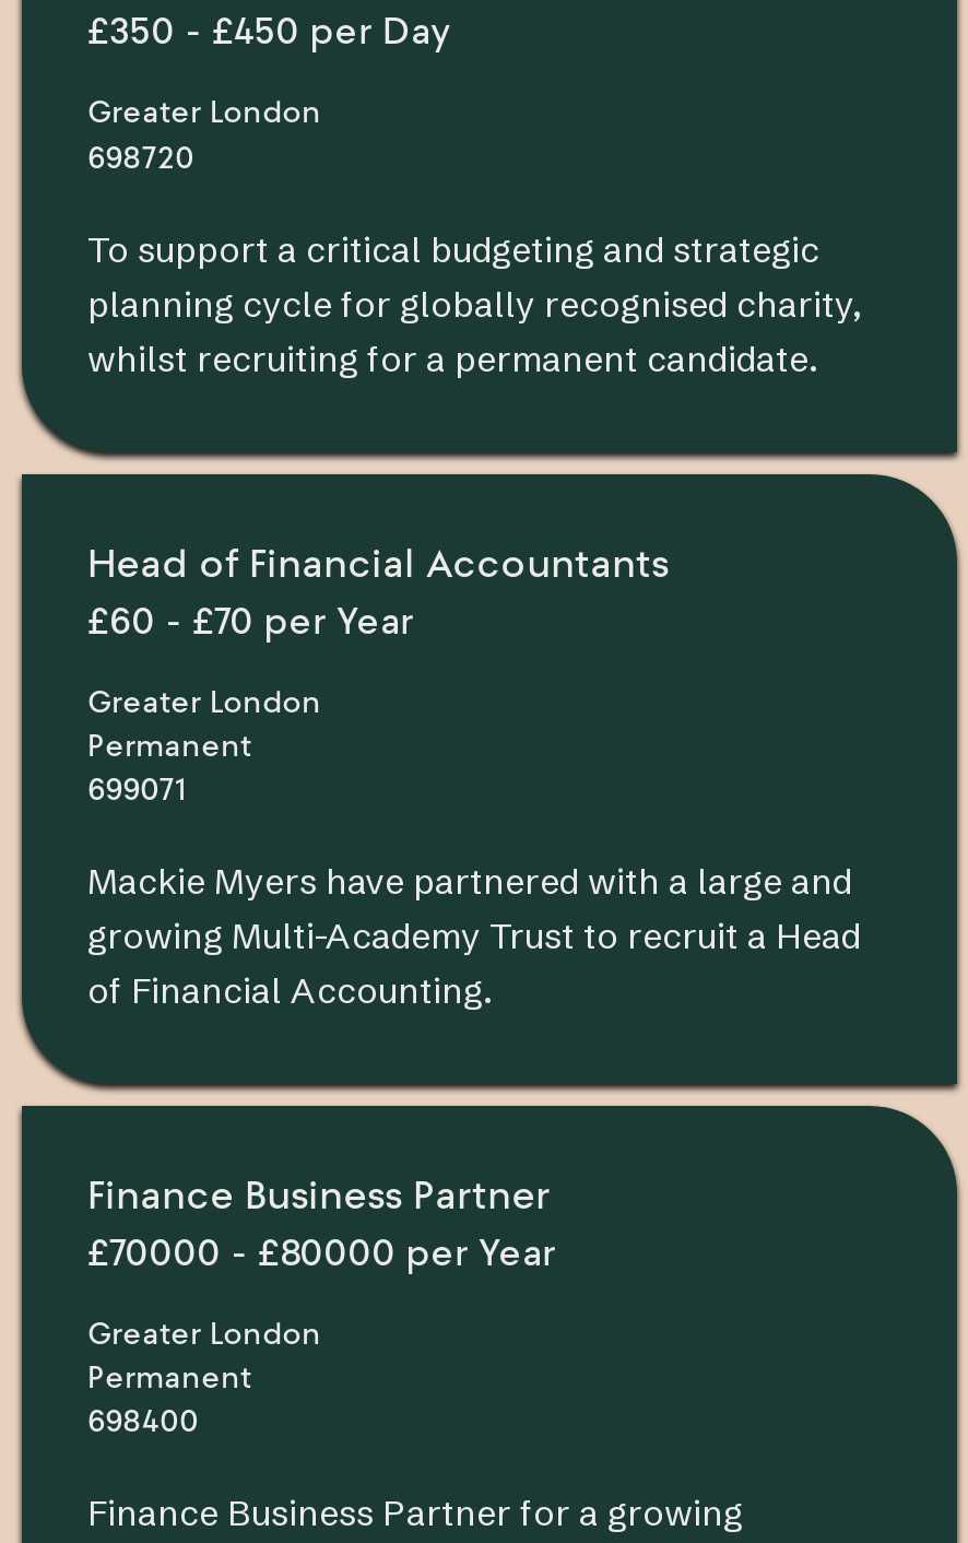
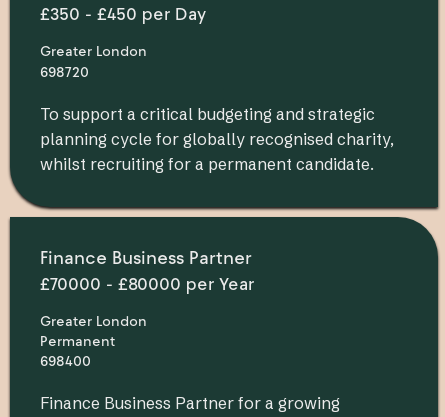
- Head of Financial Accountants
- £60 - £70 per Year
- Greater London
- Permanent
- 699071
- Mackie Myers have partnered with a large and
- growing Multi-Academy Trust to recruit a Head
- of Financial Accounting.
